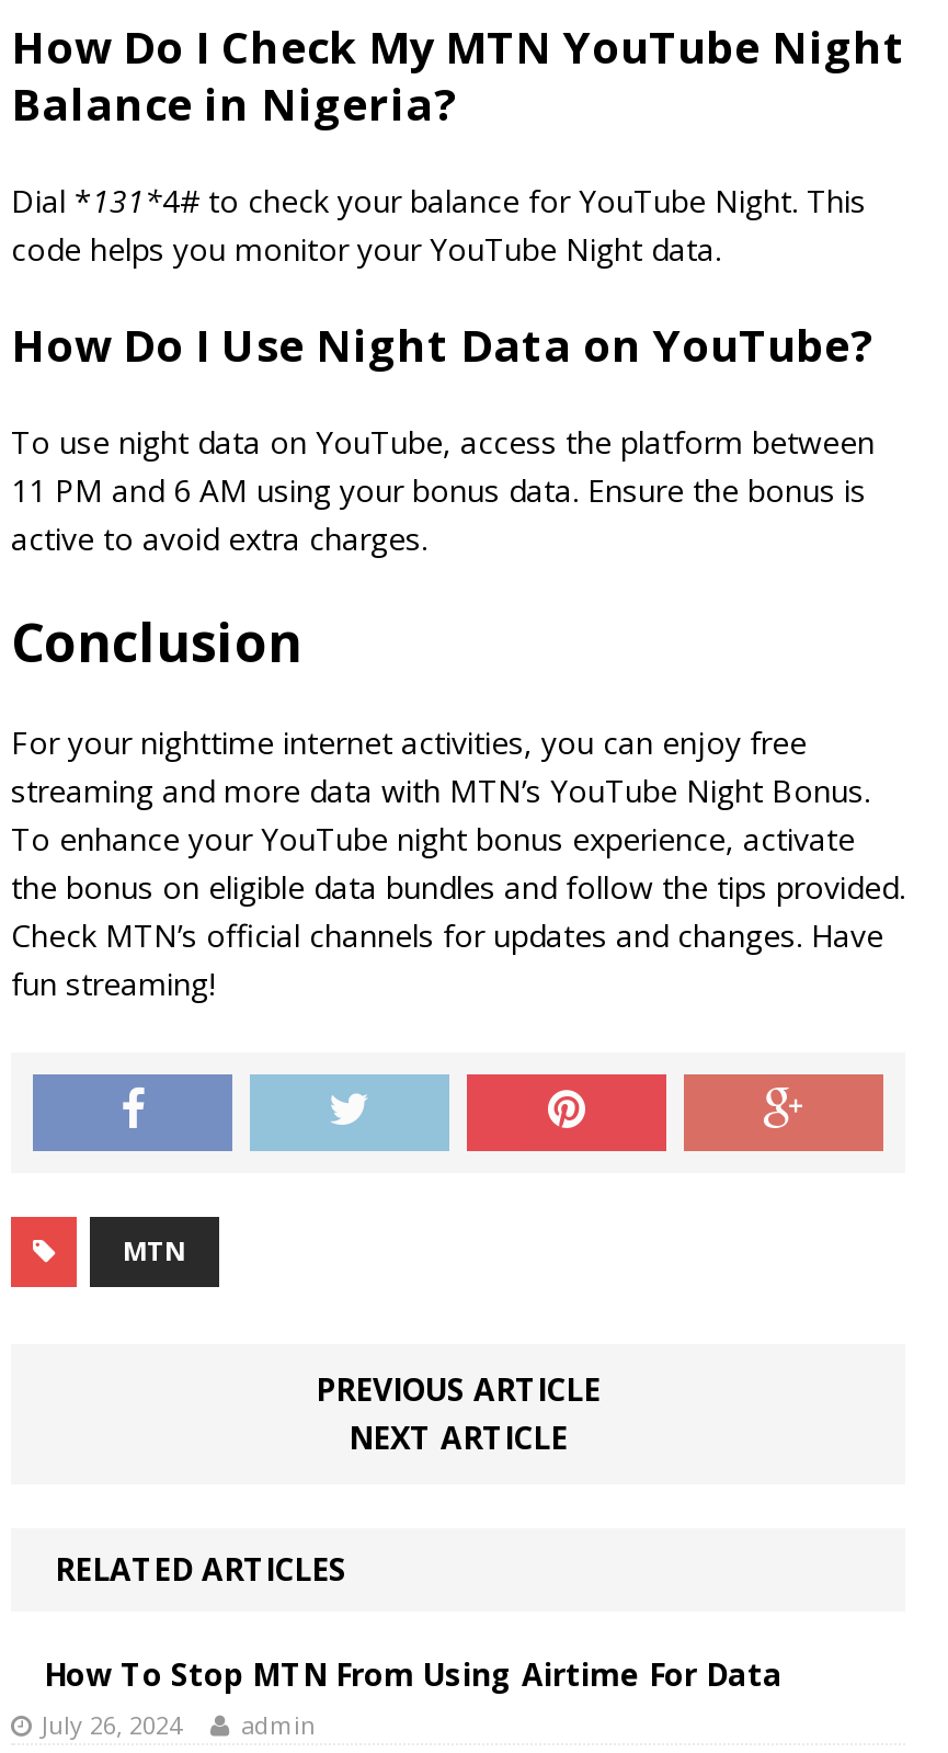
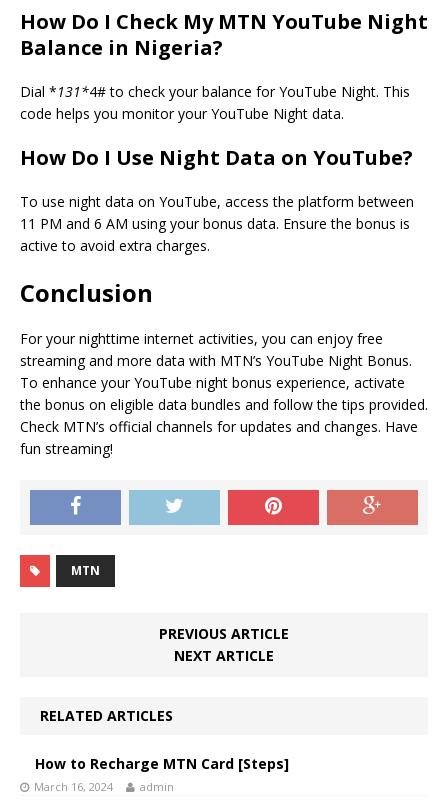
- How To Stop MTN From Using Airtime For Data
- July 26, 2024
+ How to Recharge MTN Card [Steps]
+ March 16, 2024
